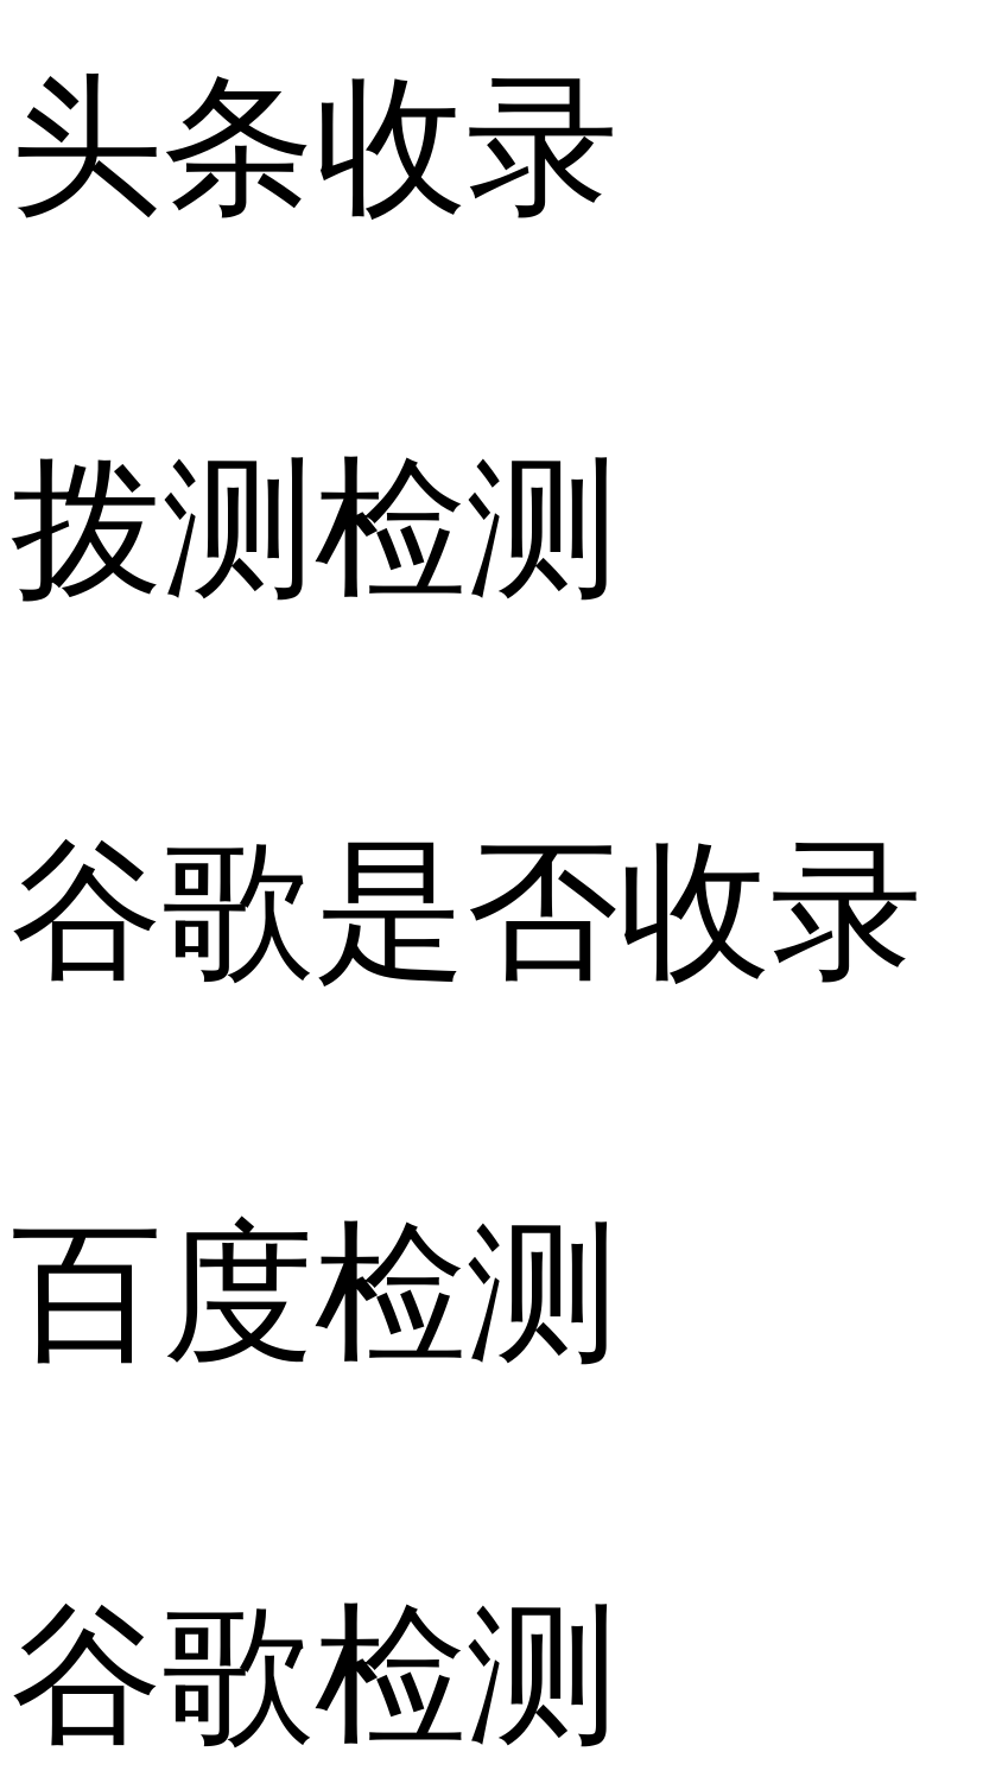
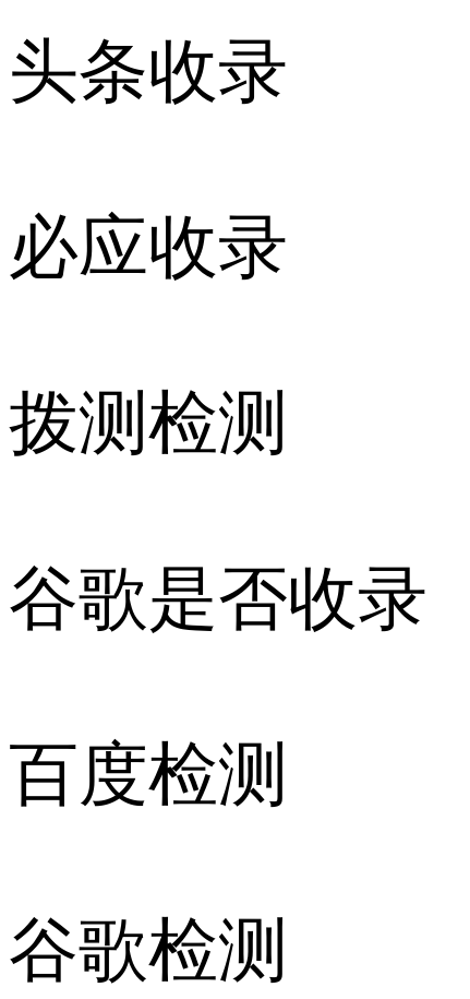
+ 必应收录
